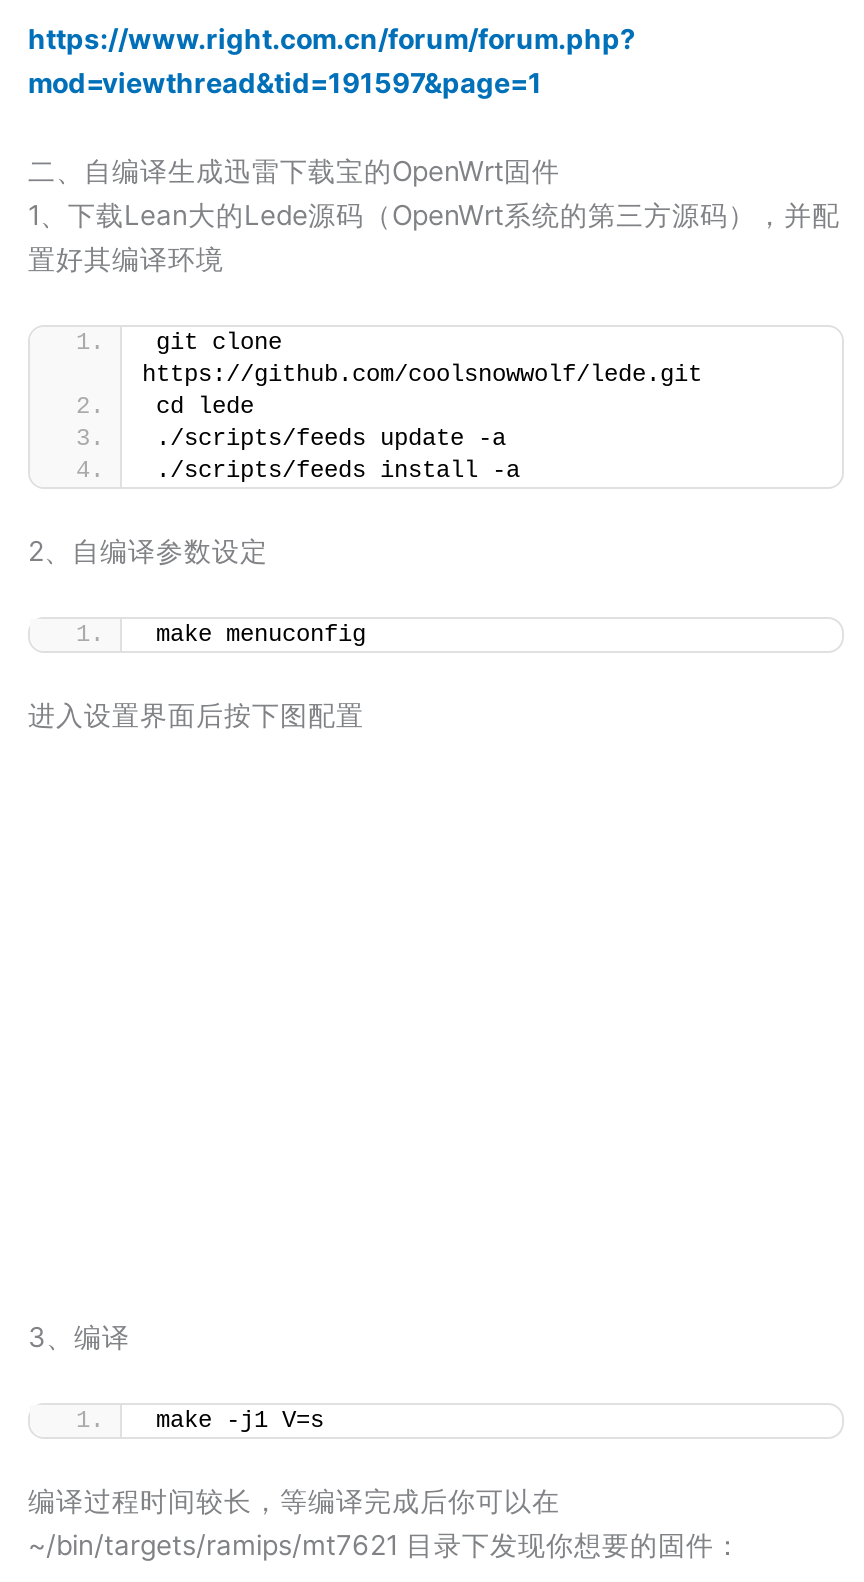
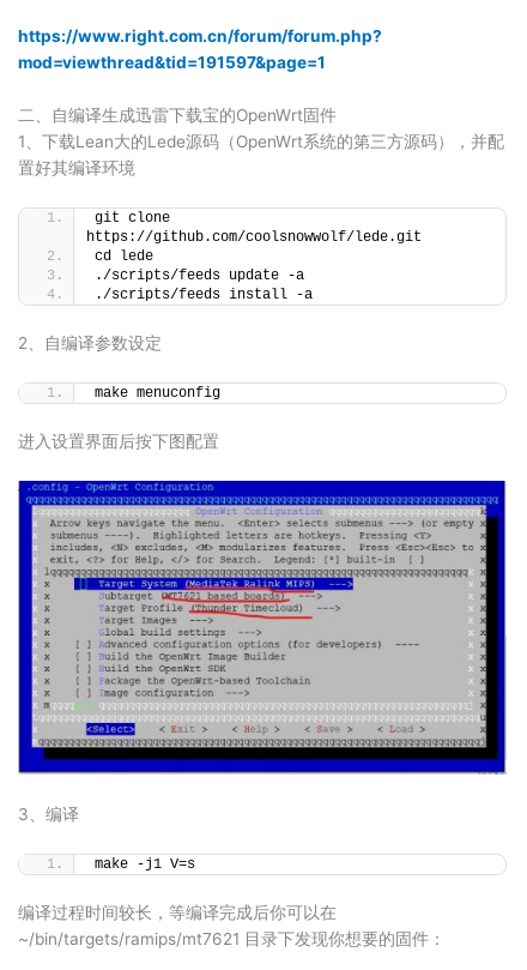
+ [image]
